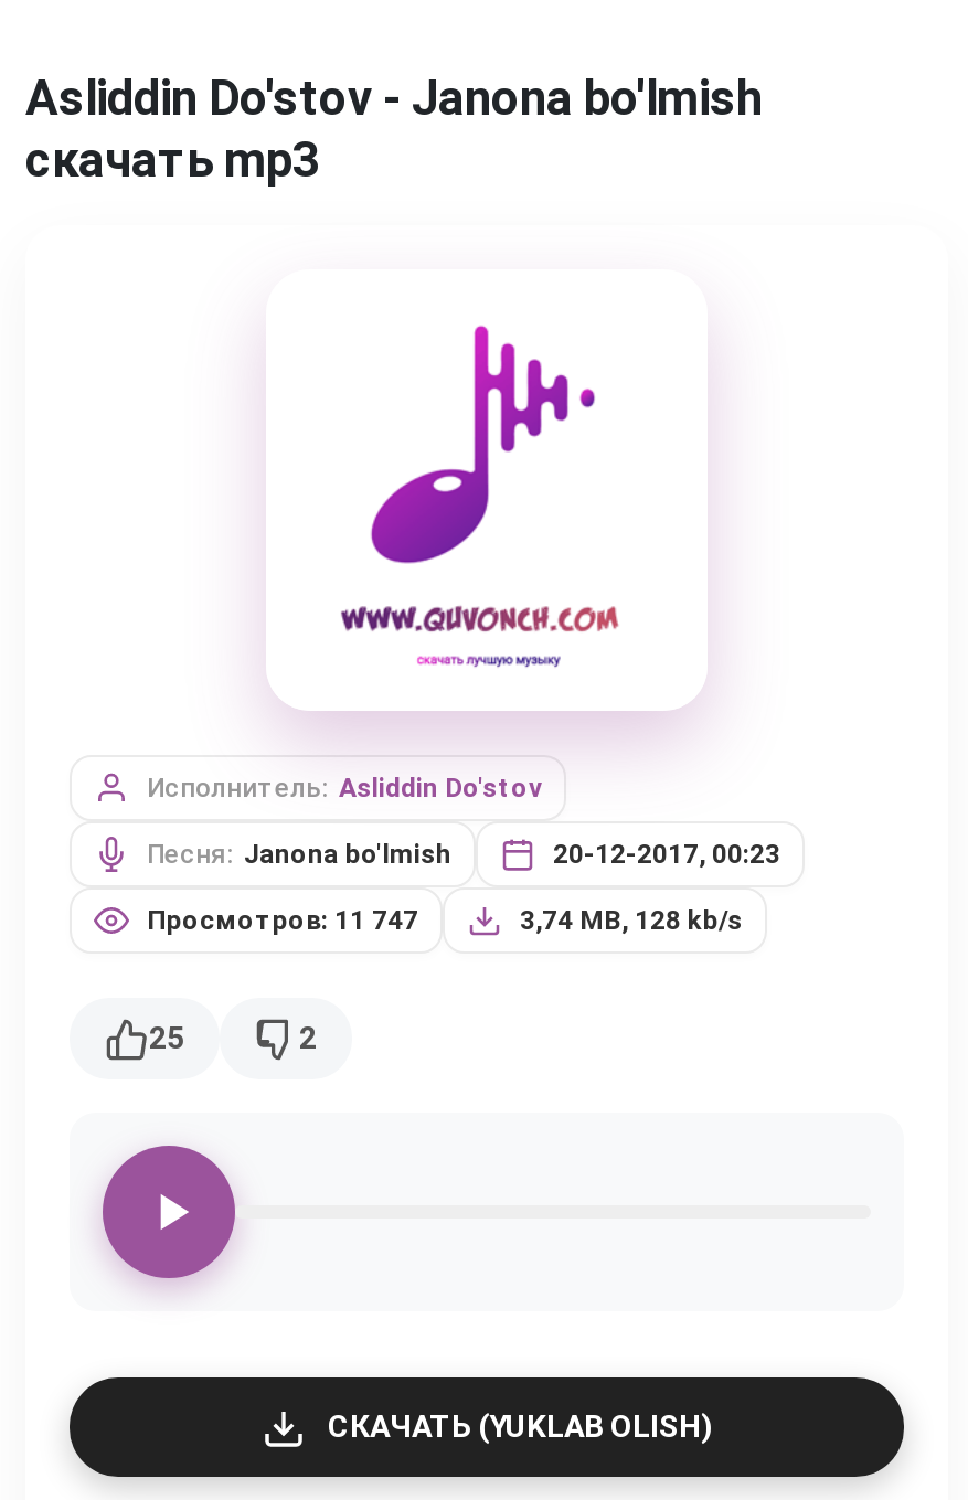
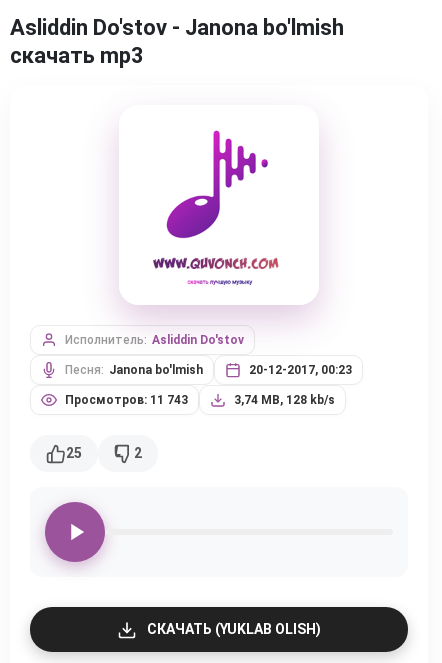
- Просмотров: 11 747
+ Просмотров: 11 743
